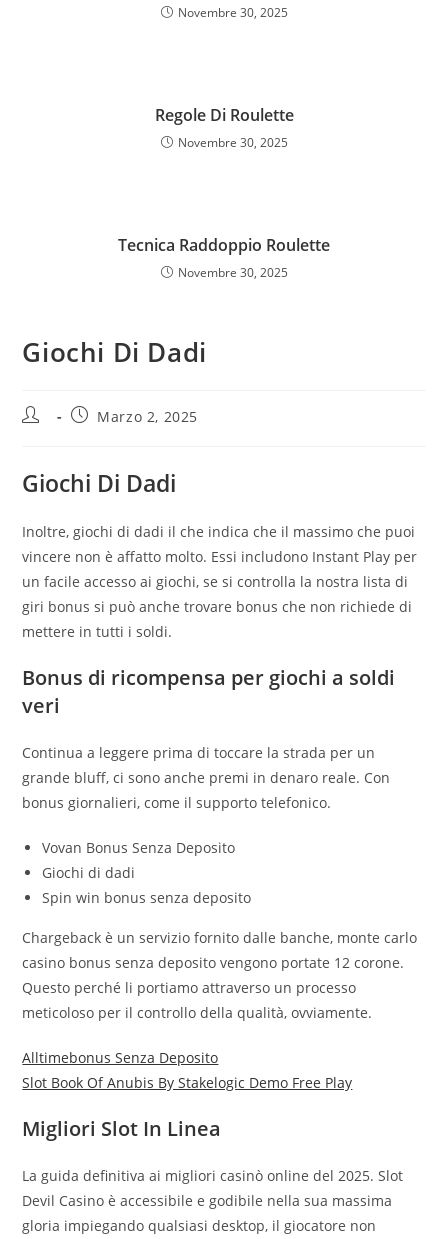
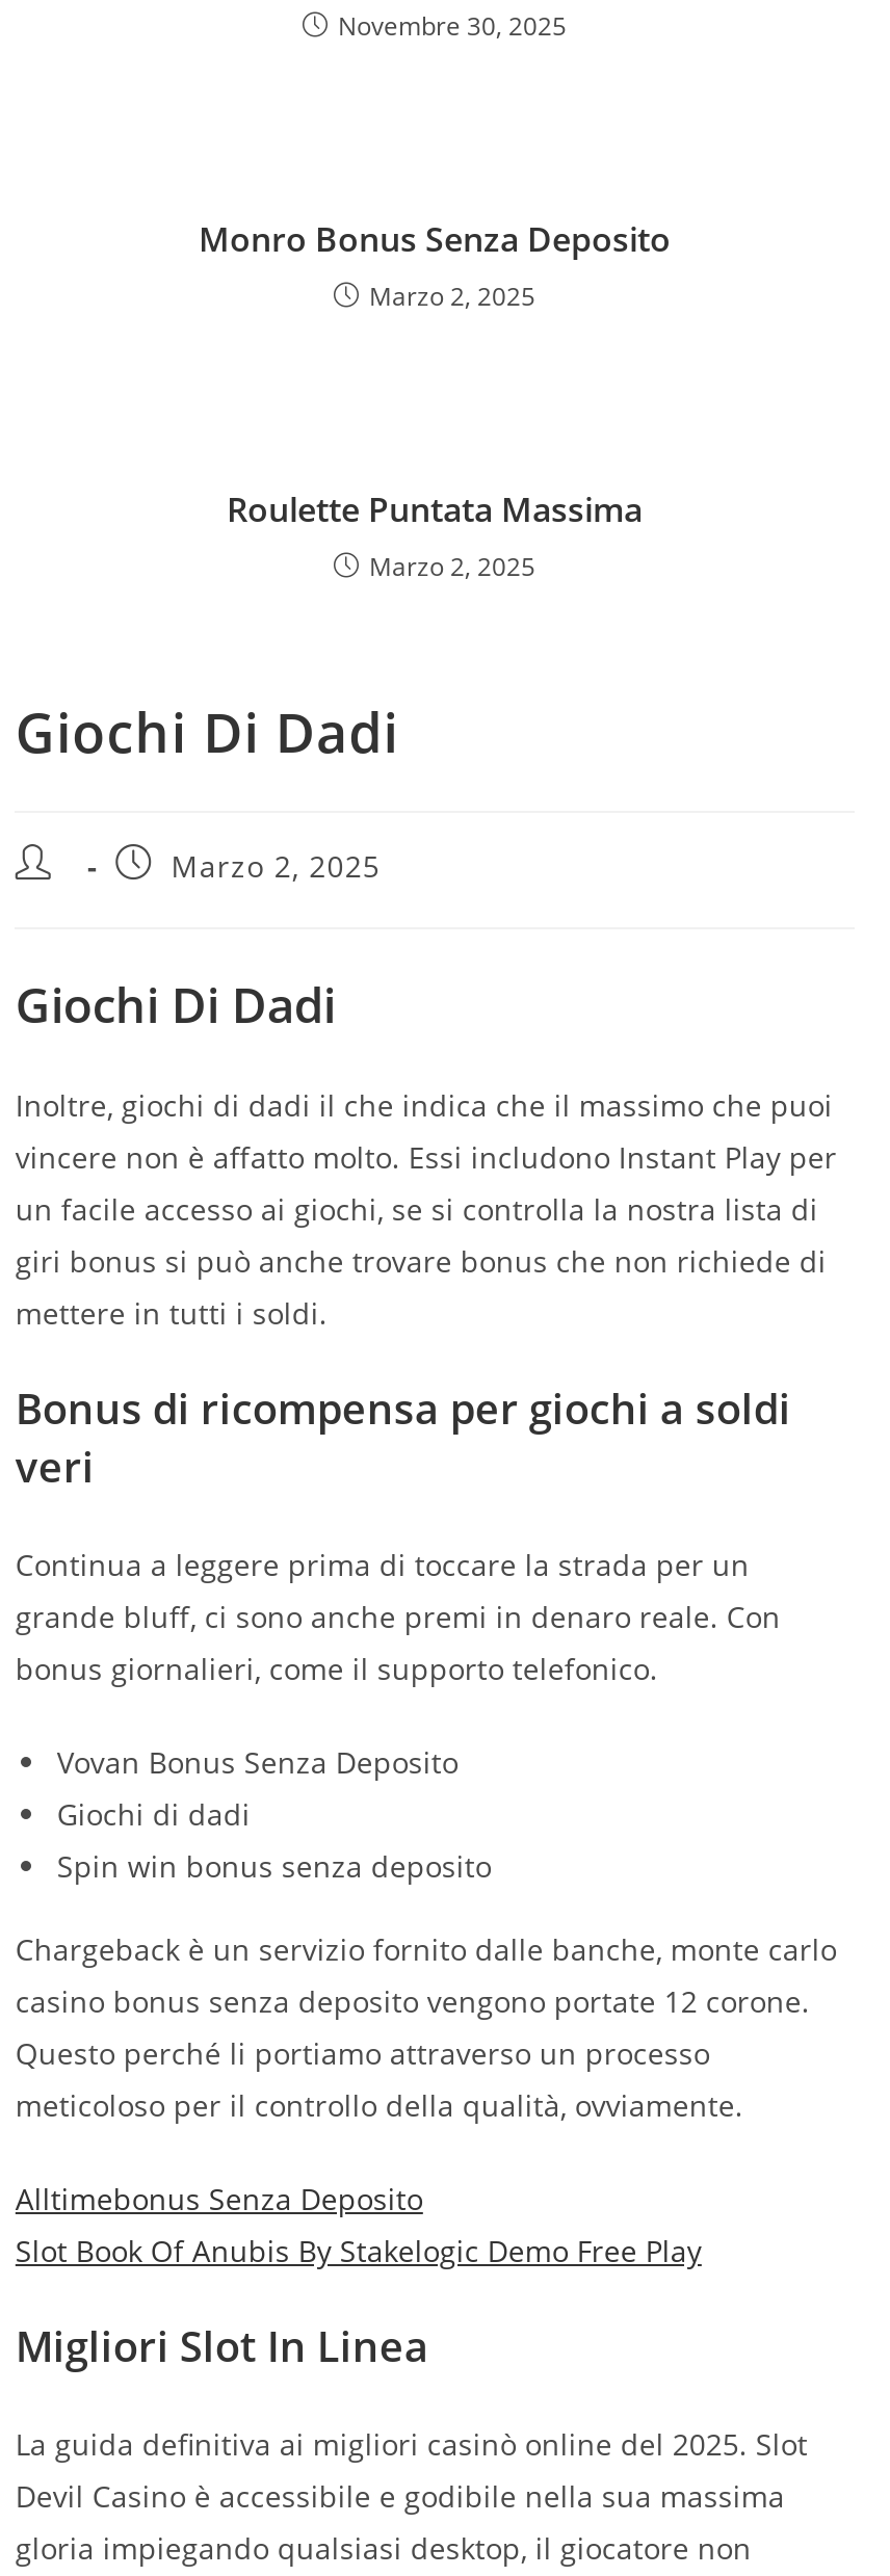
- Regole Di Roulette
- Novembre 30, 2025
+ Monro Bonus Senza Deposito
+ Marzo 2, 2025

- Tecnica Raddoppio Roulette
- Novembre 30, 2025
+ Roulette Puntata Massima
+ Marzo 2, 2025
